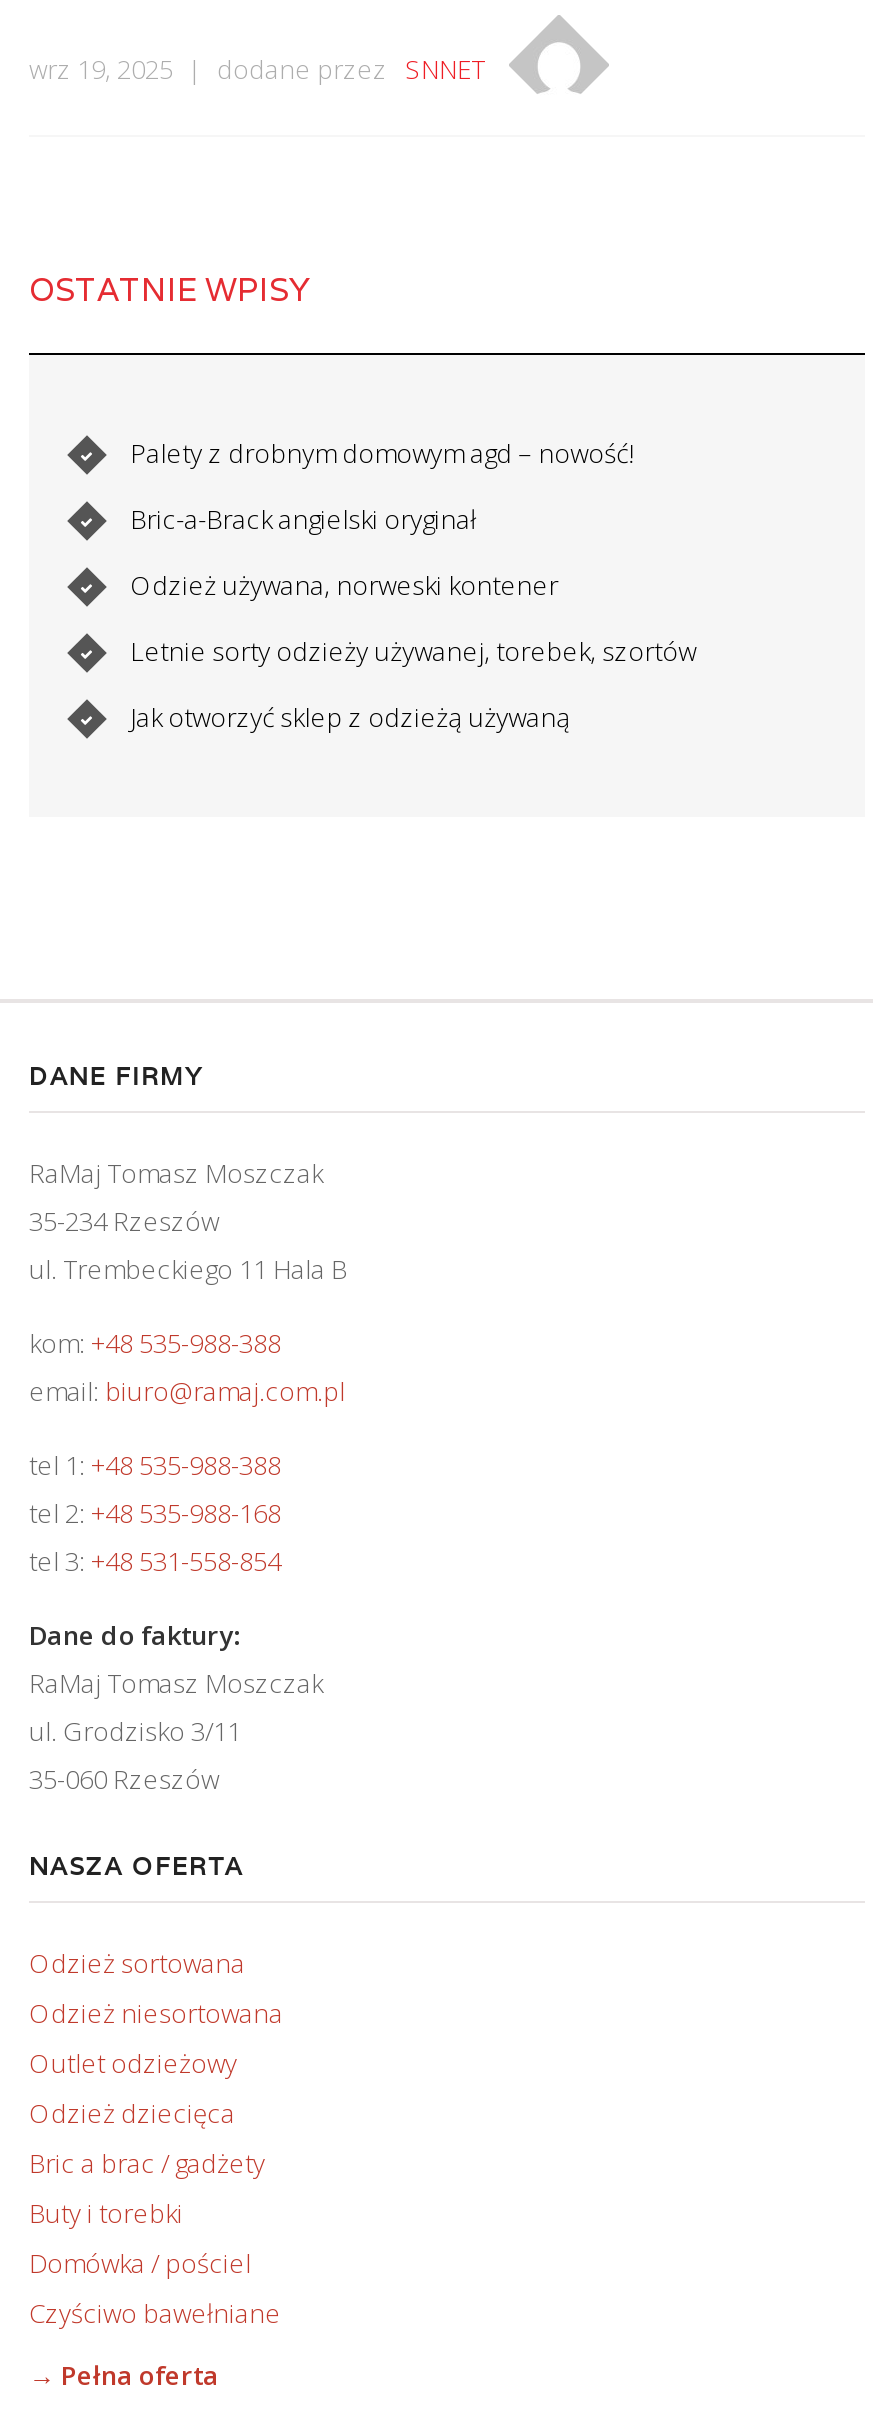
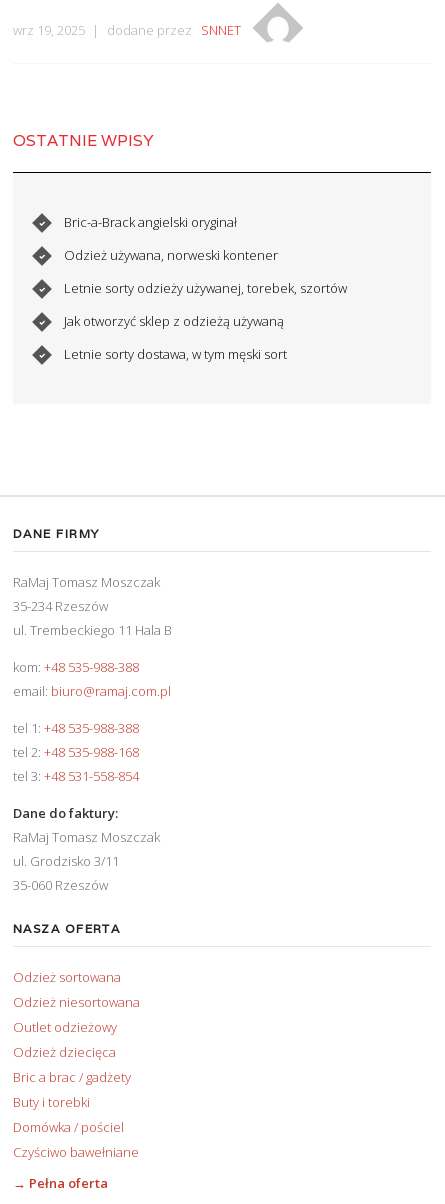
- Palety z drobnym domowym agd – nowość!

moved up: Bric-a-Brack angielski oryginał | Odzież używana, norweski kontener | Letnie sorty odzieży używanej, torebek, szortów | Jak otworzyć sklep z odzieżą używaną

+ Letnie sorty dostawa, w tym męski sort
